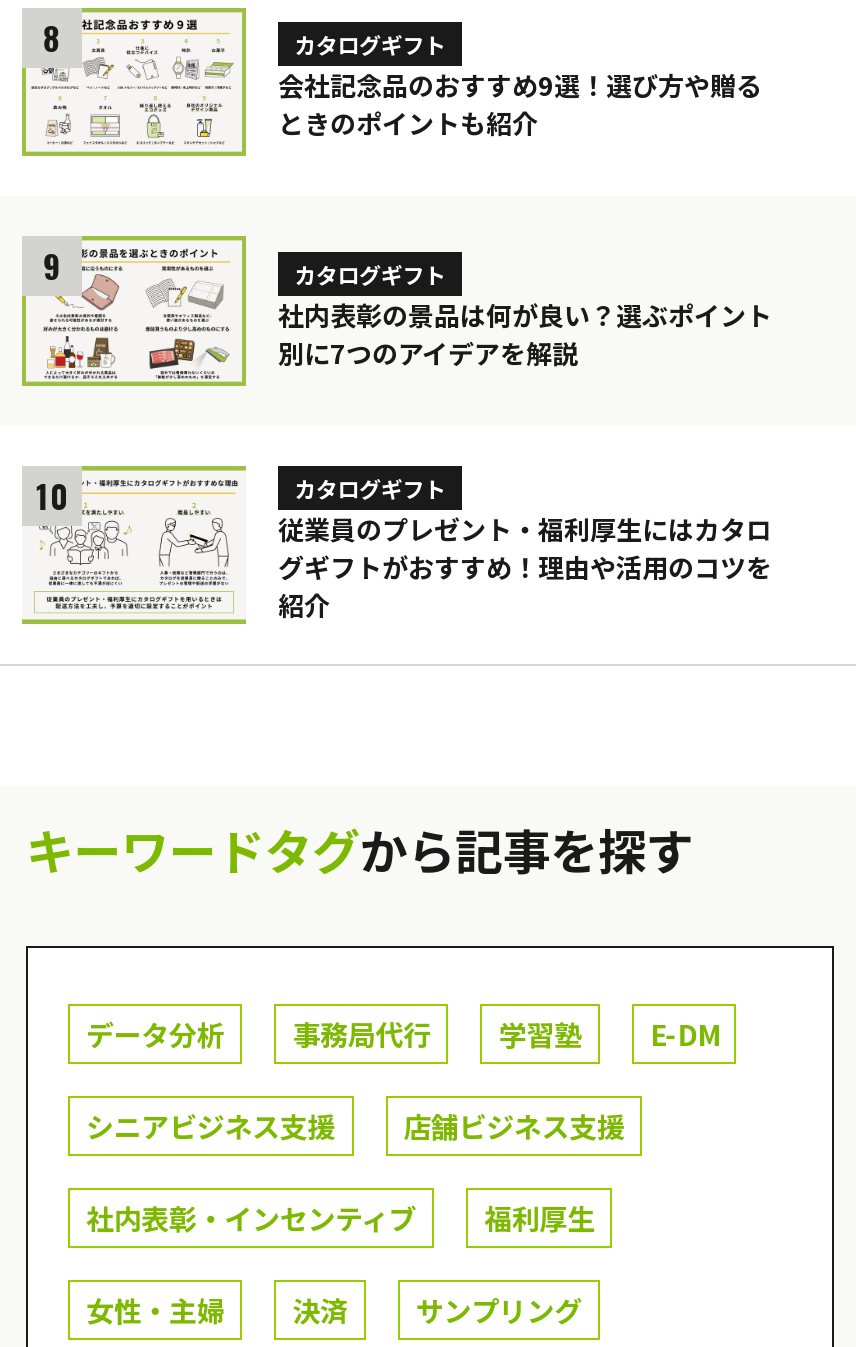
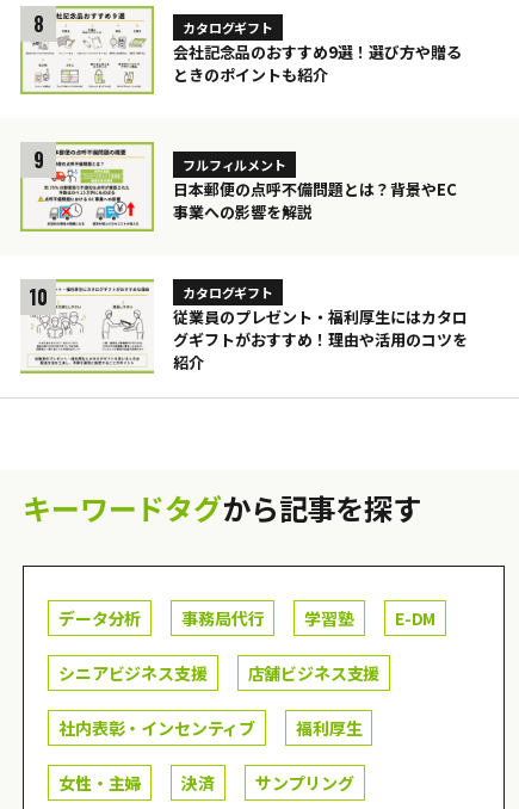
- [image]
- カタログギフト
- 社内表彰の景品は何が良い？選ぶポイント
- 別に7つのアイデアを解説
+ [image]
+ フルフィルメント
+ 日本郵便の点呼不備問題とは？背景やEC
+ 事業への影響を解説
